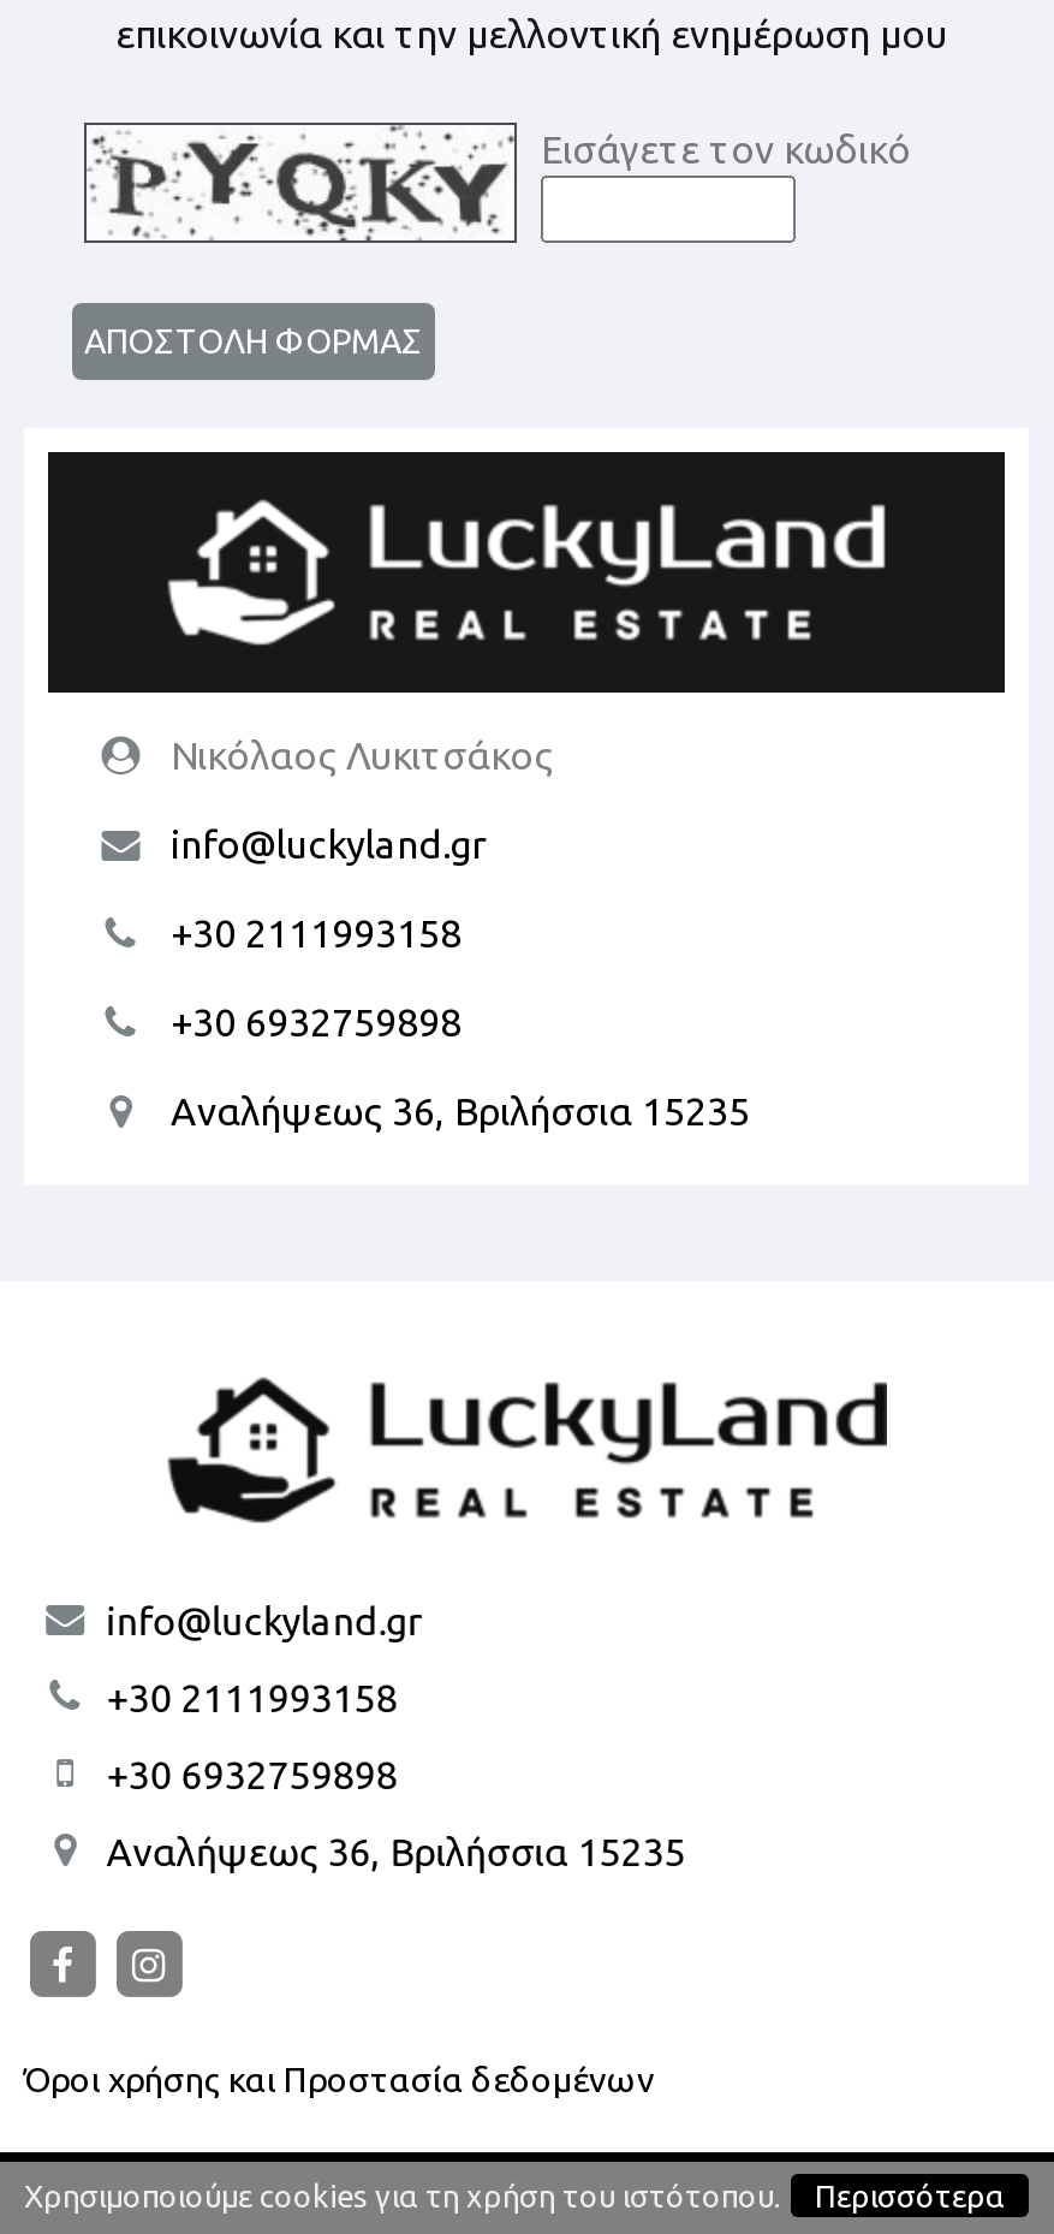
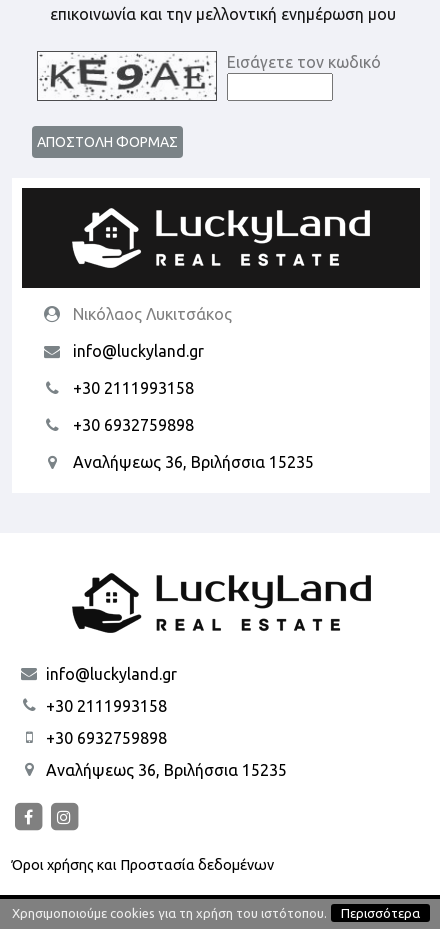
- [image]
+ [image]
